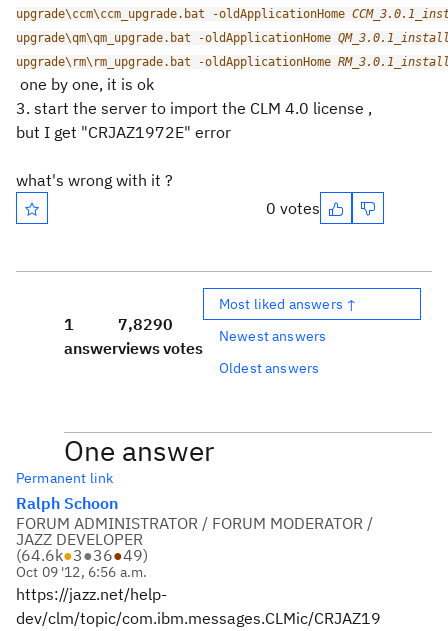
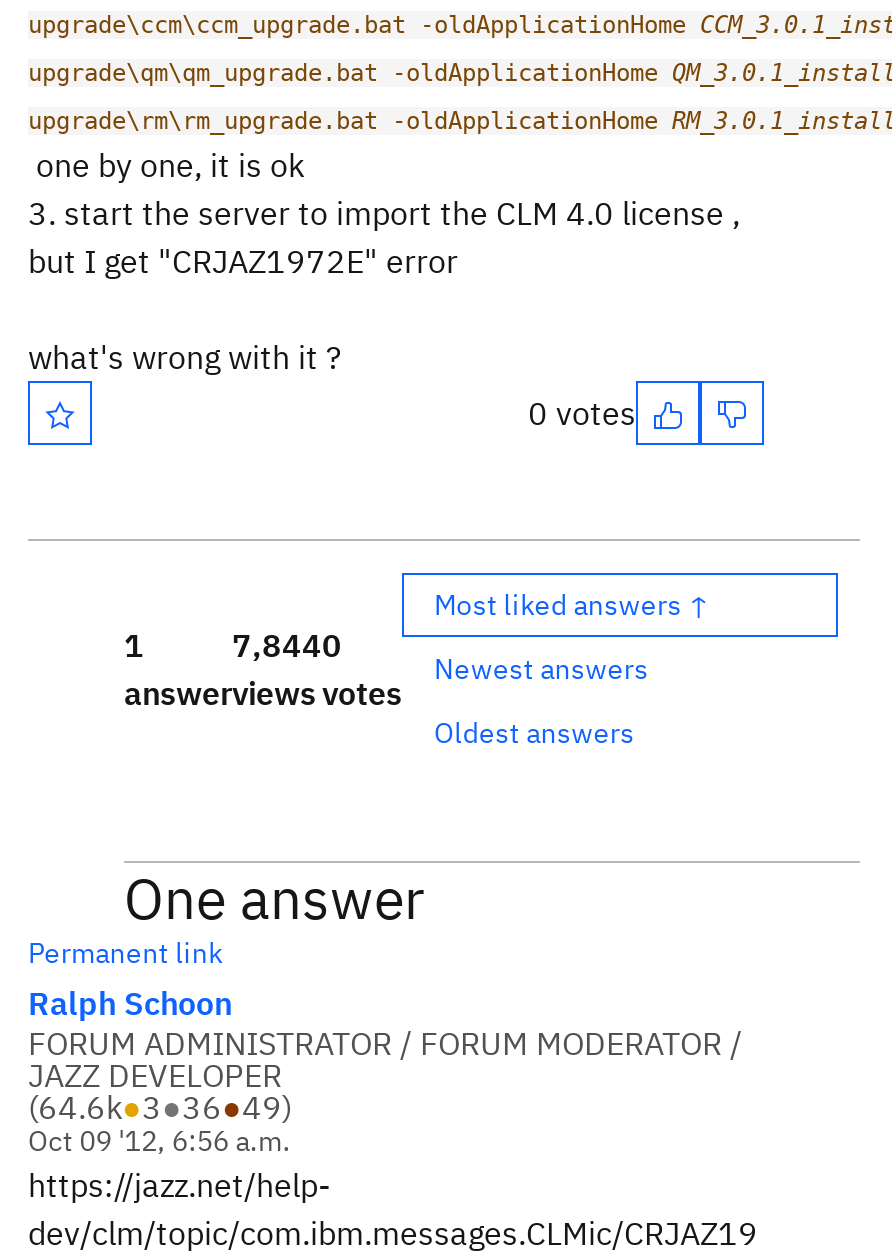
- 7,829 0
+ 7,844 0
